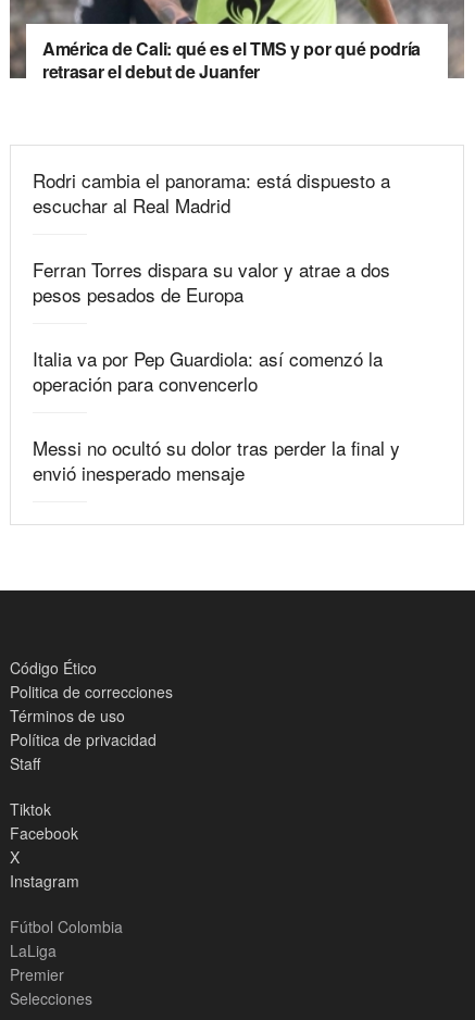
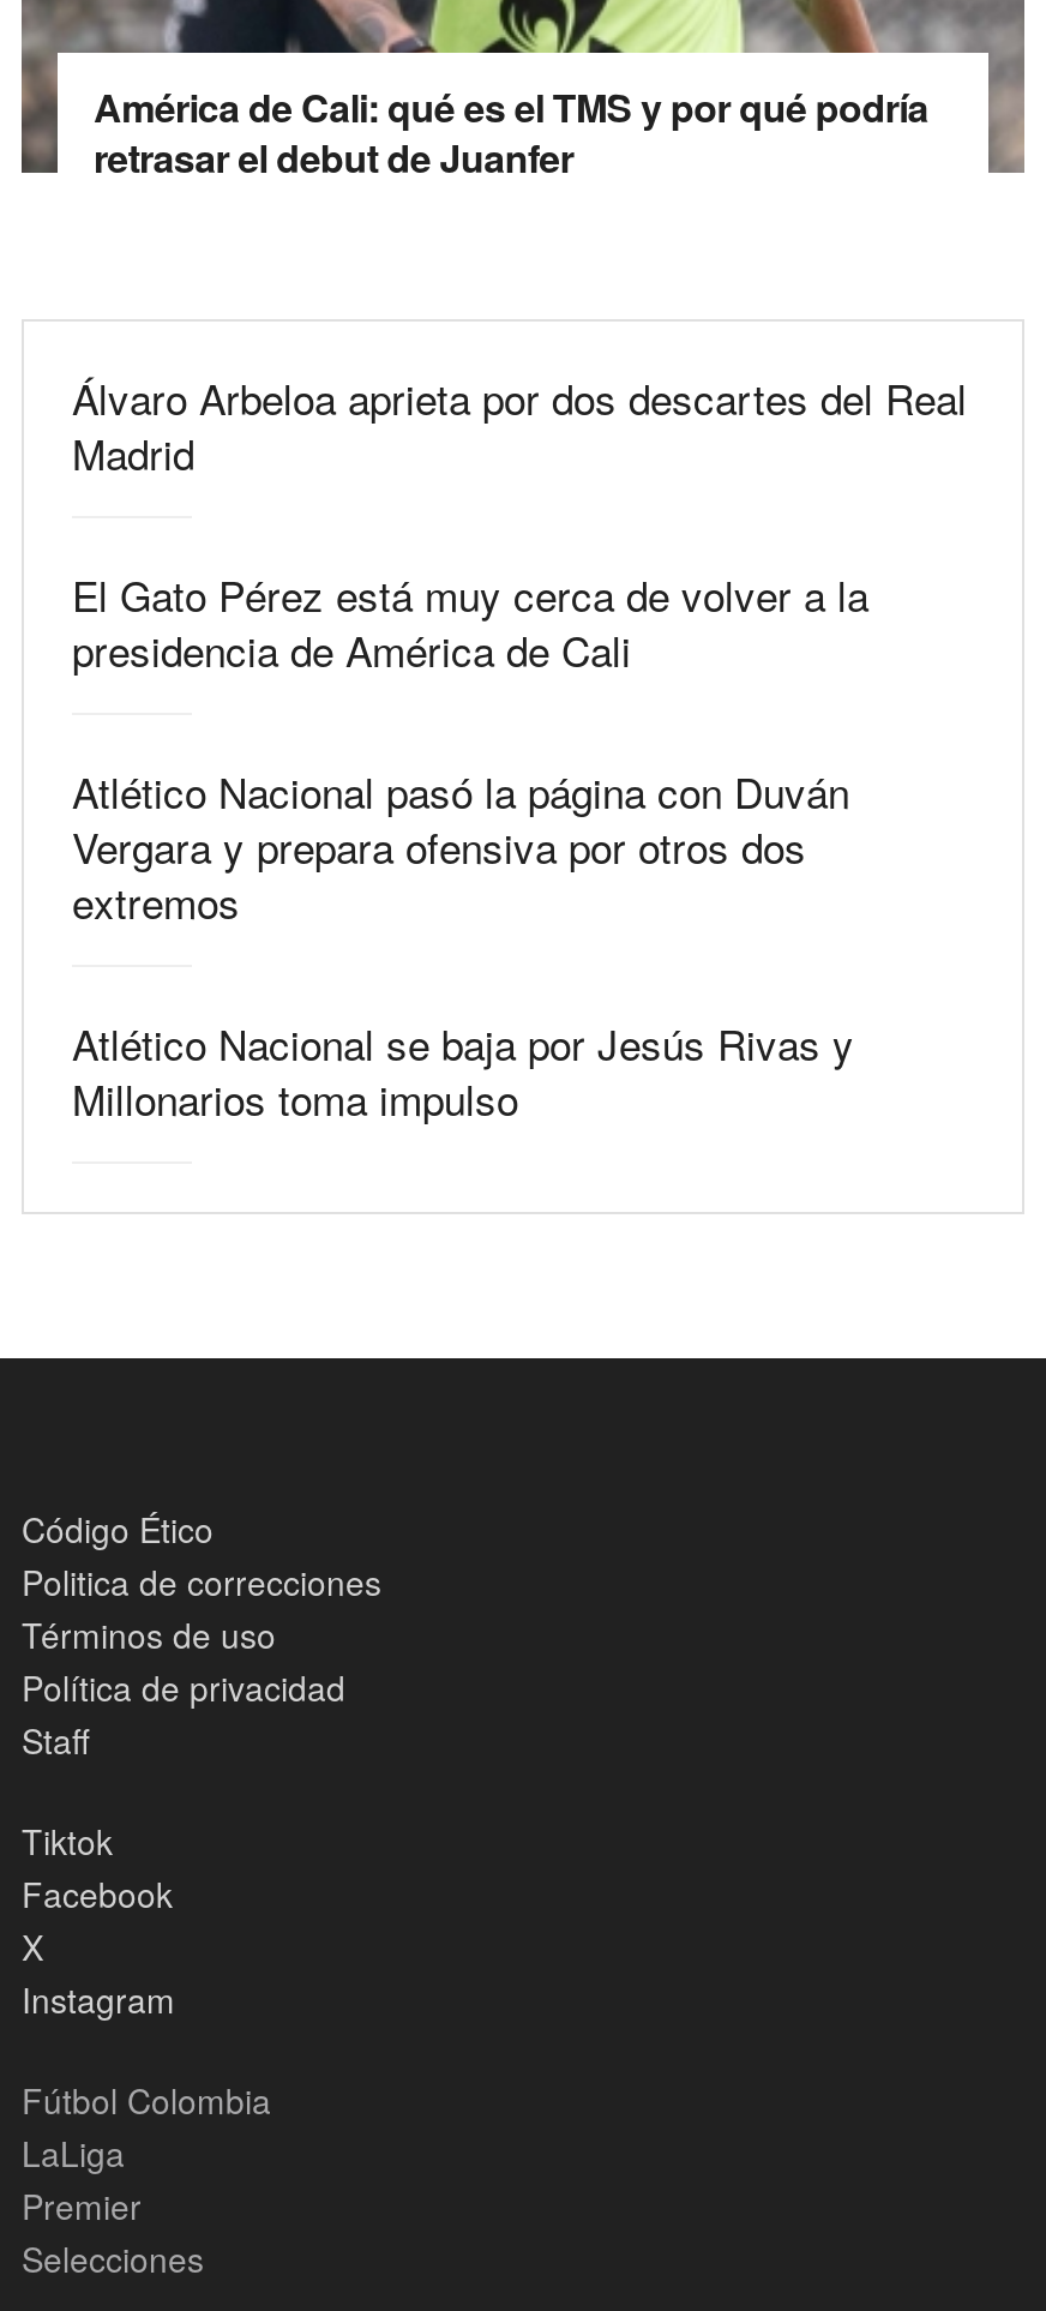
- Rodri cambia el panorama: está dispuesto a
- escuchar al Real Madrid
+ Álvaro Arbeloa aprieta por dos descartes del Real
+ Madrid

- Ferran Torres dispara su valor y atrae a dos
- pesos pesados de Europa
+ El Gato Pérez está muy cerca de volver a la
+ presidencia de América de Cali

- Italia va por Pep Guardiola: así comenzó la
- operación para convencerlo
+ Atlético Nacional pasó la página con Duván
+ Vergara y prepara ofensiva por otros dos
+ extremos

- Messi no ocultó su dolor tras perder la final y
- envió inesperado mensaje
+ Atlético Nacional se baja por Jesús Rivas y
+ Millonarios toma impulso
